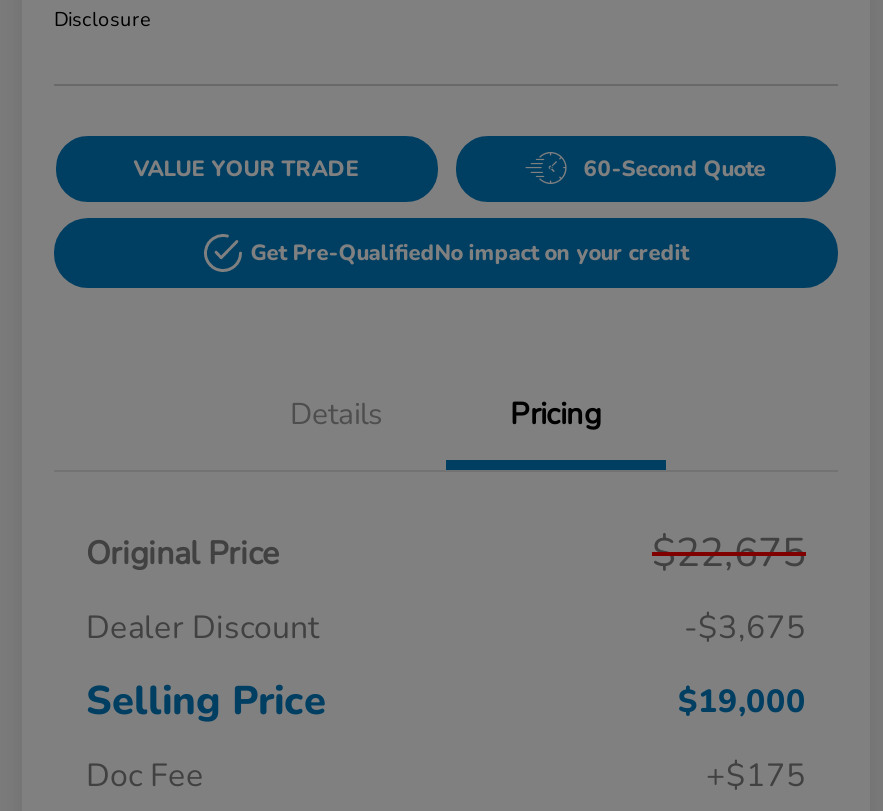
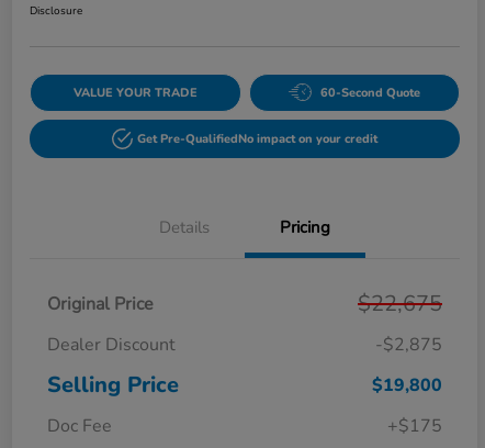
- -$3,675
+ -$2,875

- $19,000
+ $19,800
